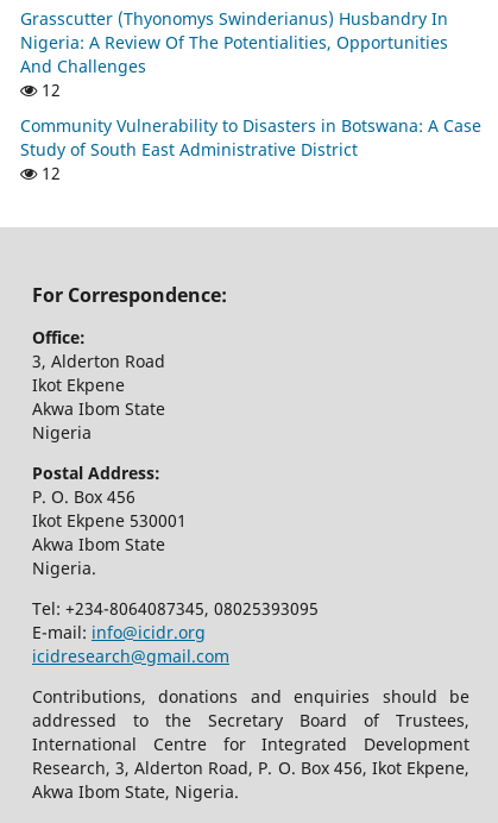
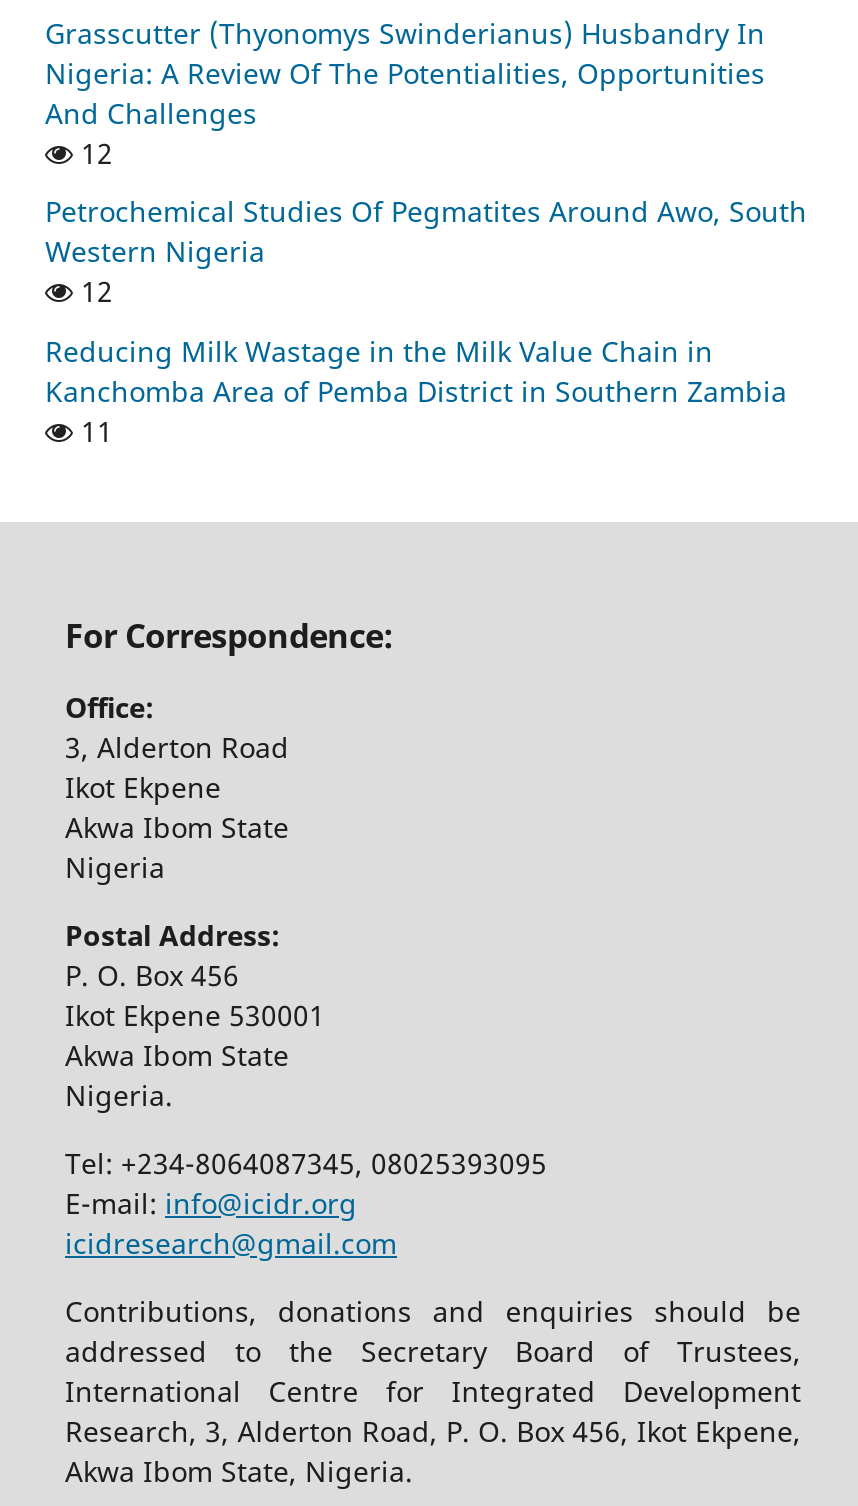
- Community Vulnerability to Disasters in Botswana: A Case
- Study of South East Administrative District
+ Petrochemical Studies Of Pegmatites Around Awo, South
+ Western Nigeria

+ Reducing Milk Wastage in the Milk Value Chain in
+ Kanchomba Area of Pemba District in Southern Zambia
+ 11
